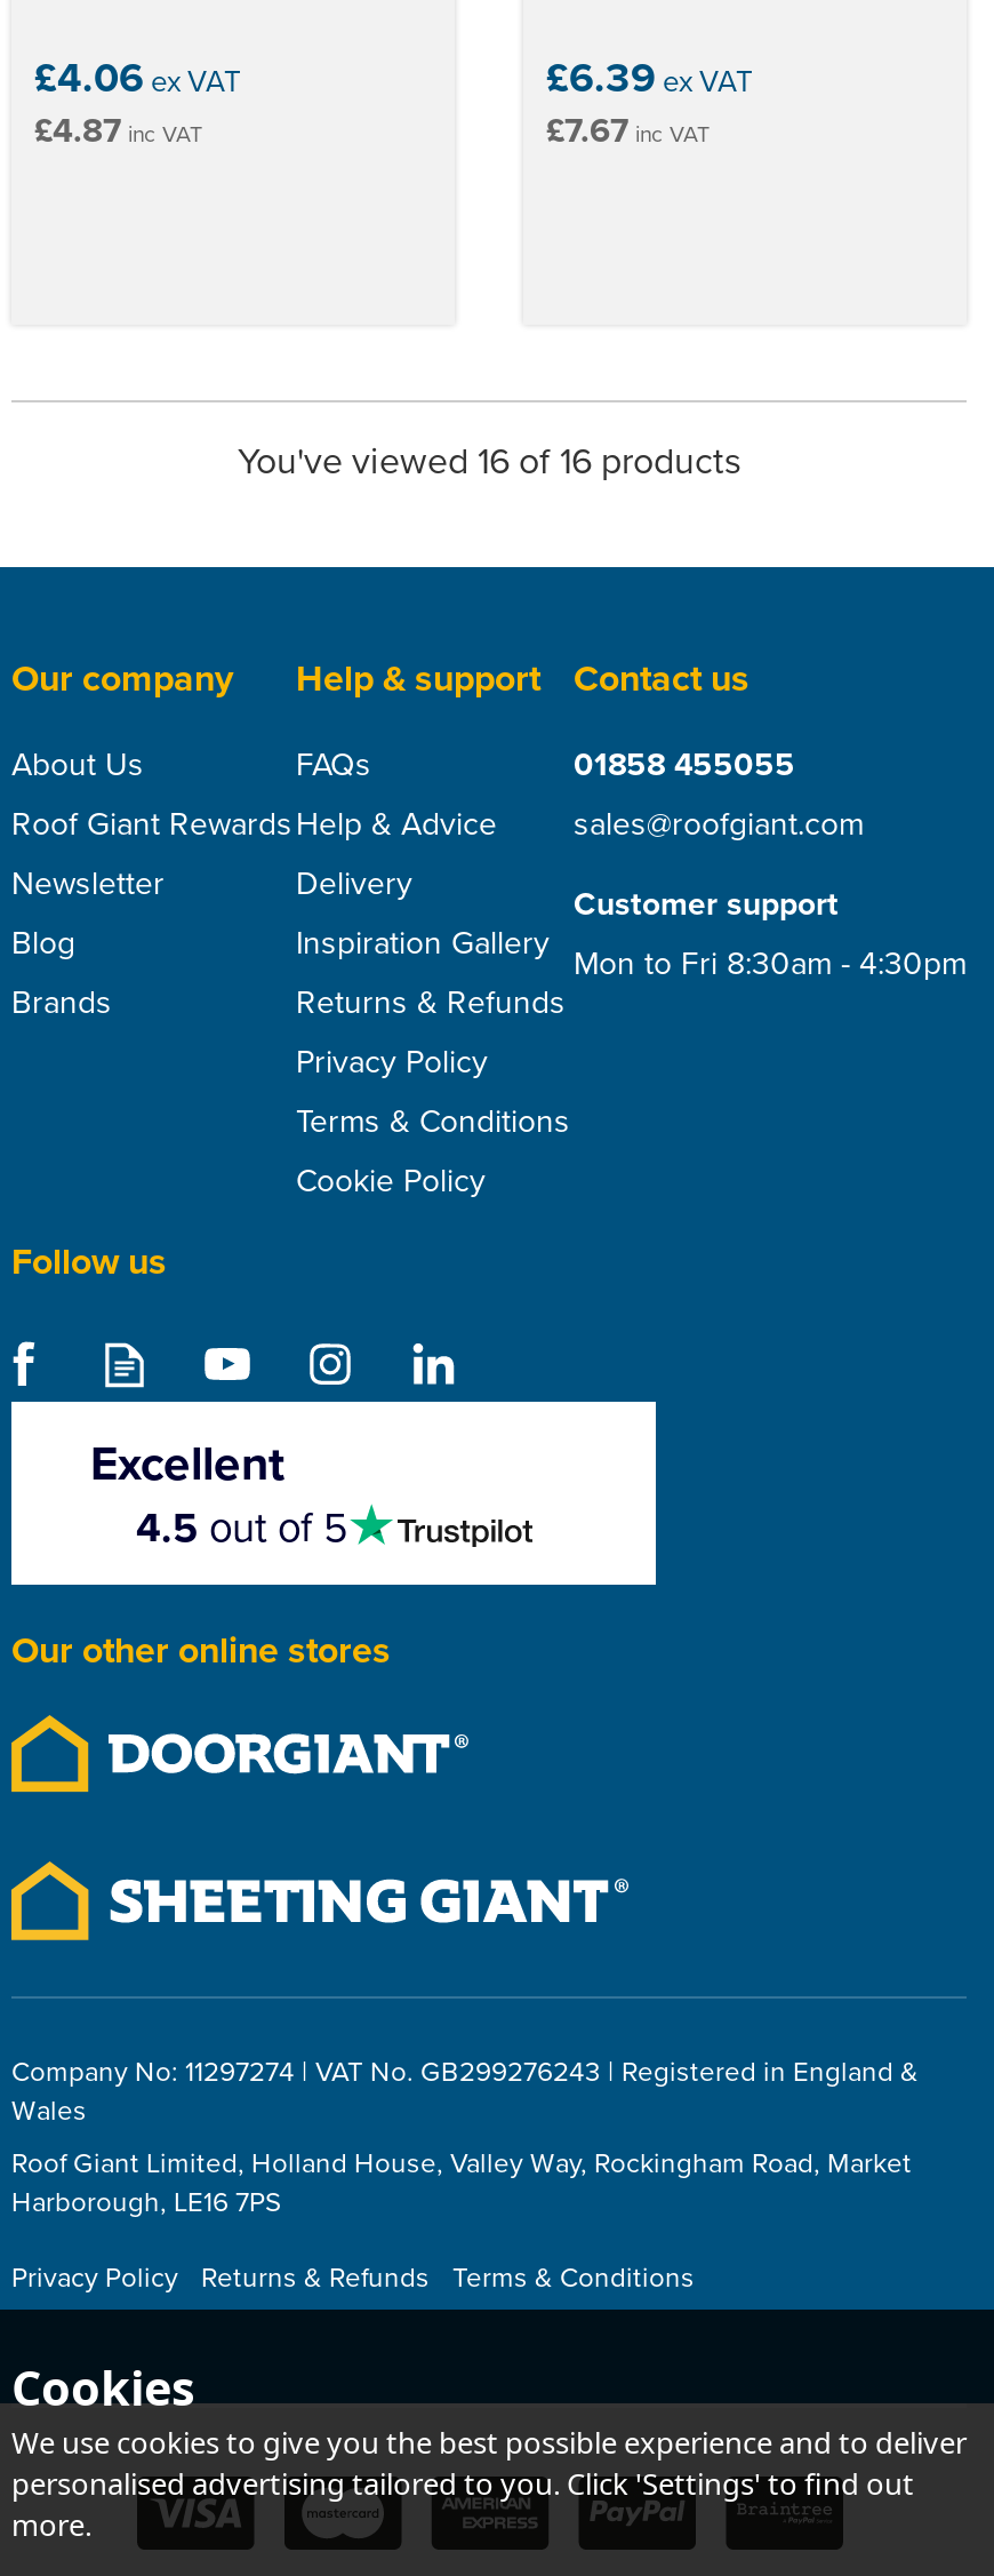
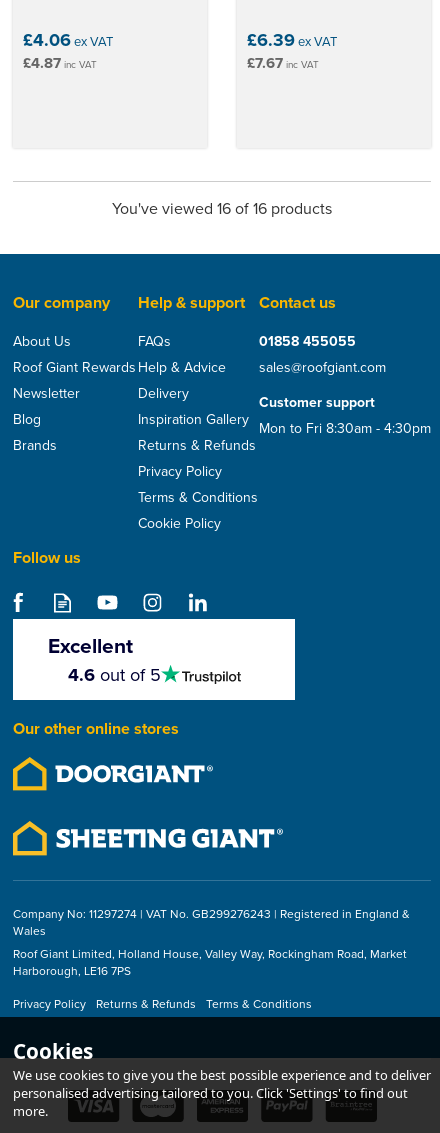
- 4.5 out of 5
+ 4.6 out of 5
